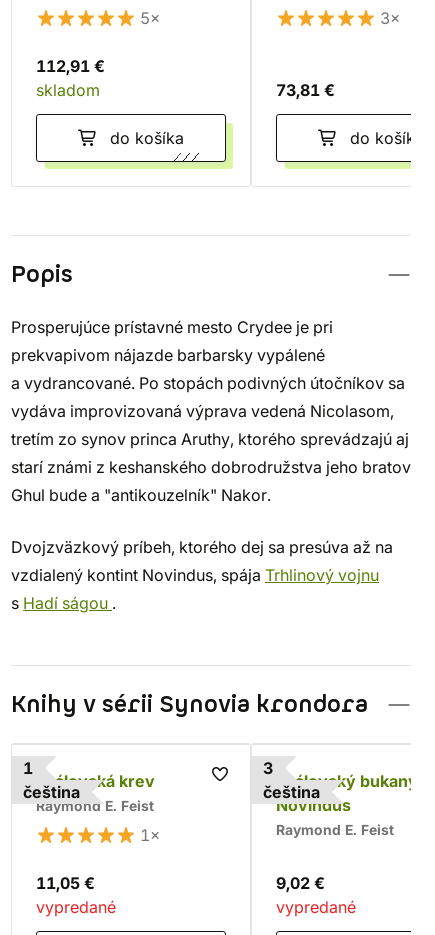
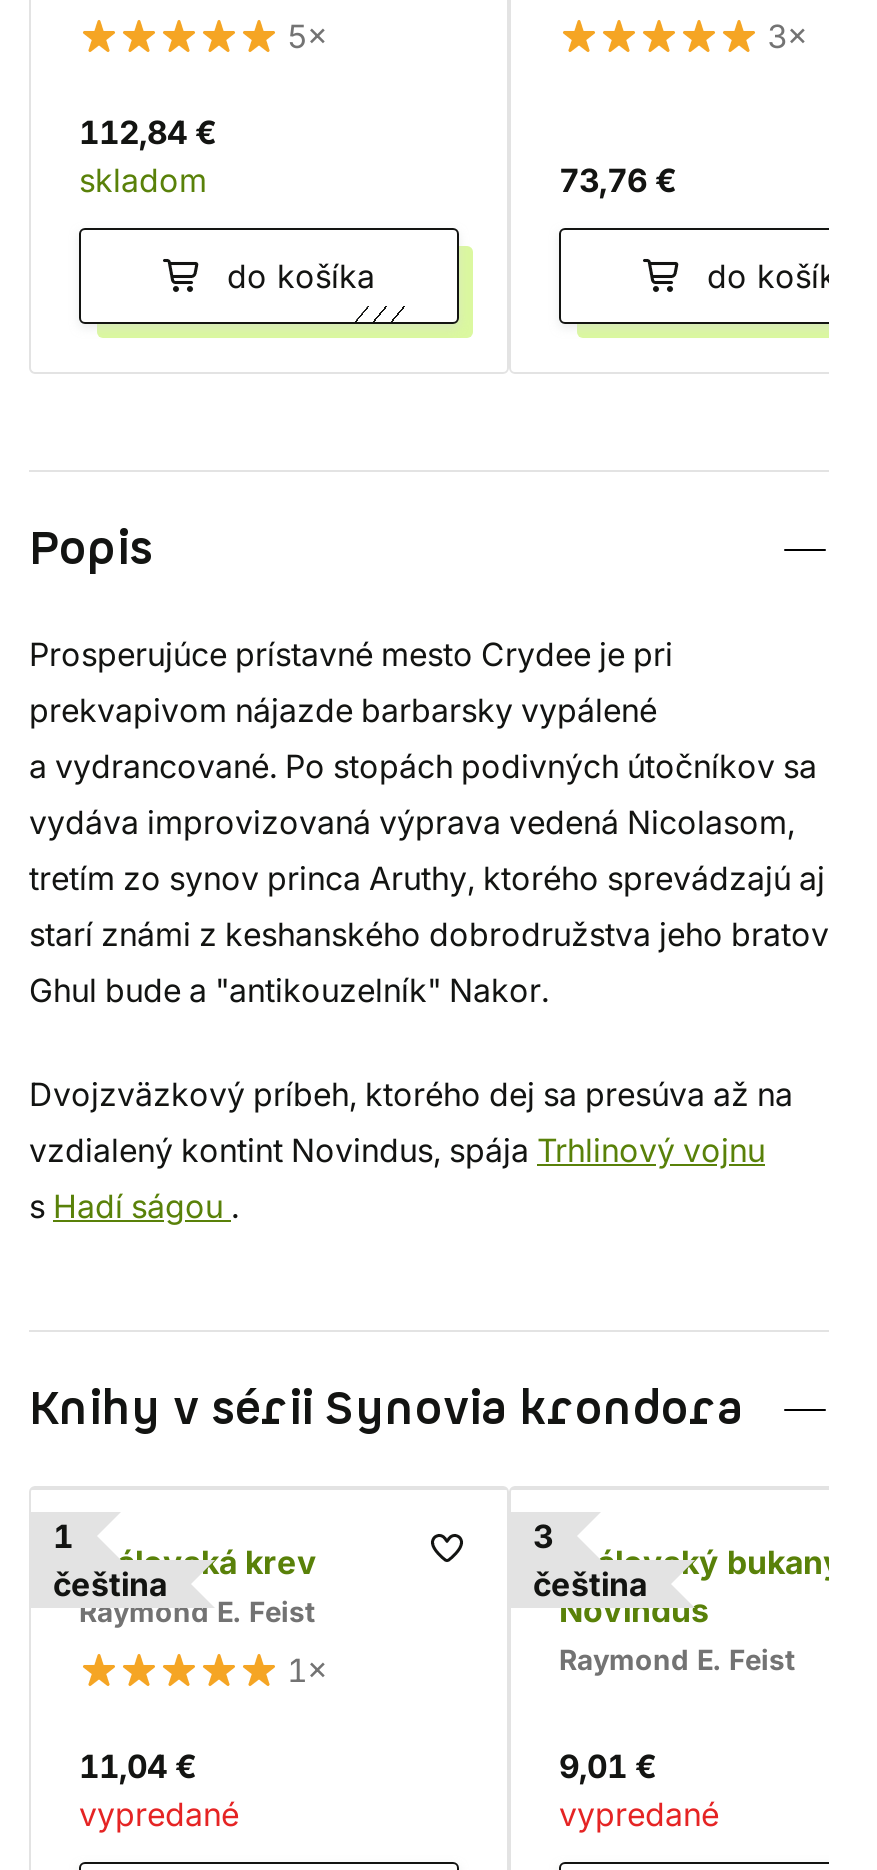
- 112,91 €
+ 112,84 €

- 73,81 €
+ 73,76 €

- 11,05 €
+ 11,04 €

- 9,02 €
+ 9,01 €
